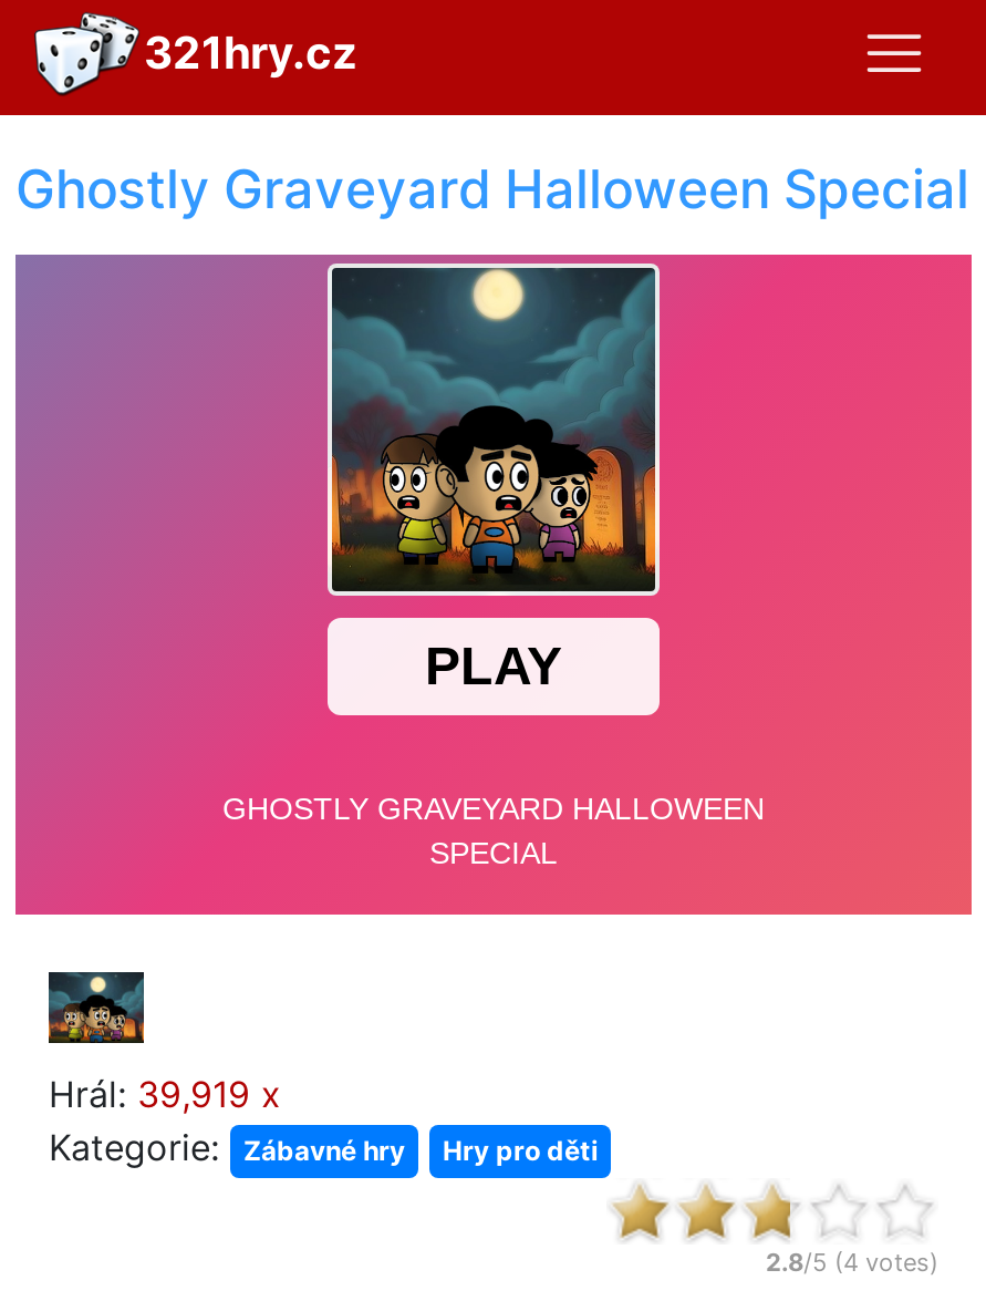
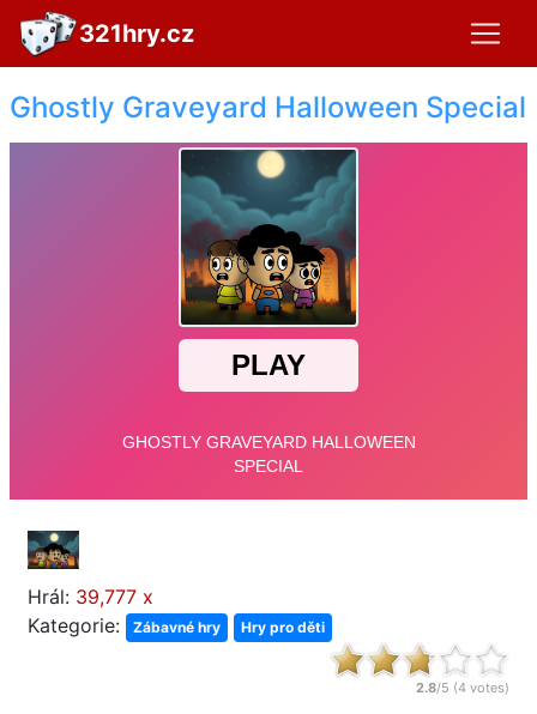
- Hrál: 39,919 x
+ Hrál: 39,777 x
